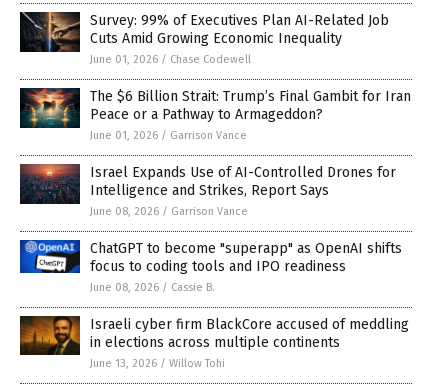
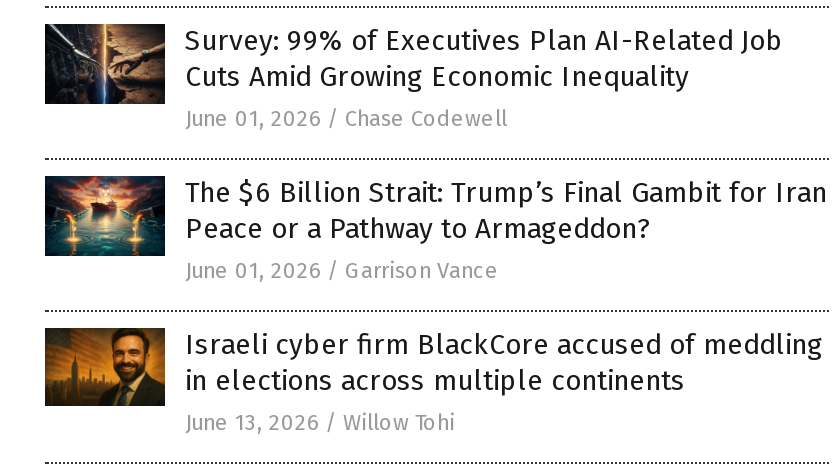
- [image]
- Israel Expands Use of AI-Controlled Drones for
- Intelligence and Strikes, Report Says
- June 08, 2026 / Garrison Vance
- ChatGPT to become "superapp" as OpenAI shifts
- focus to coding tools and IPO readiness
- June 08, 2026 / Cassie B.

- [image]
